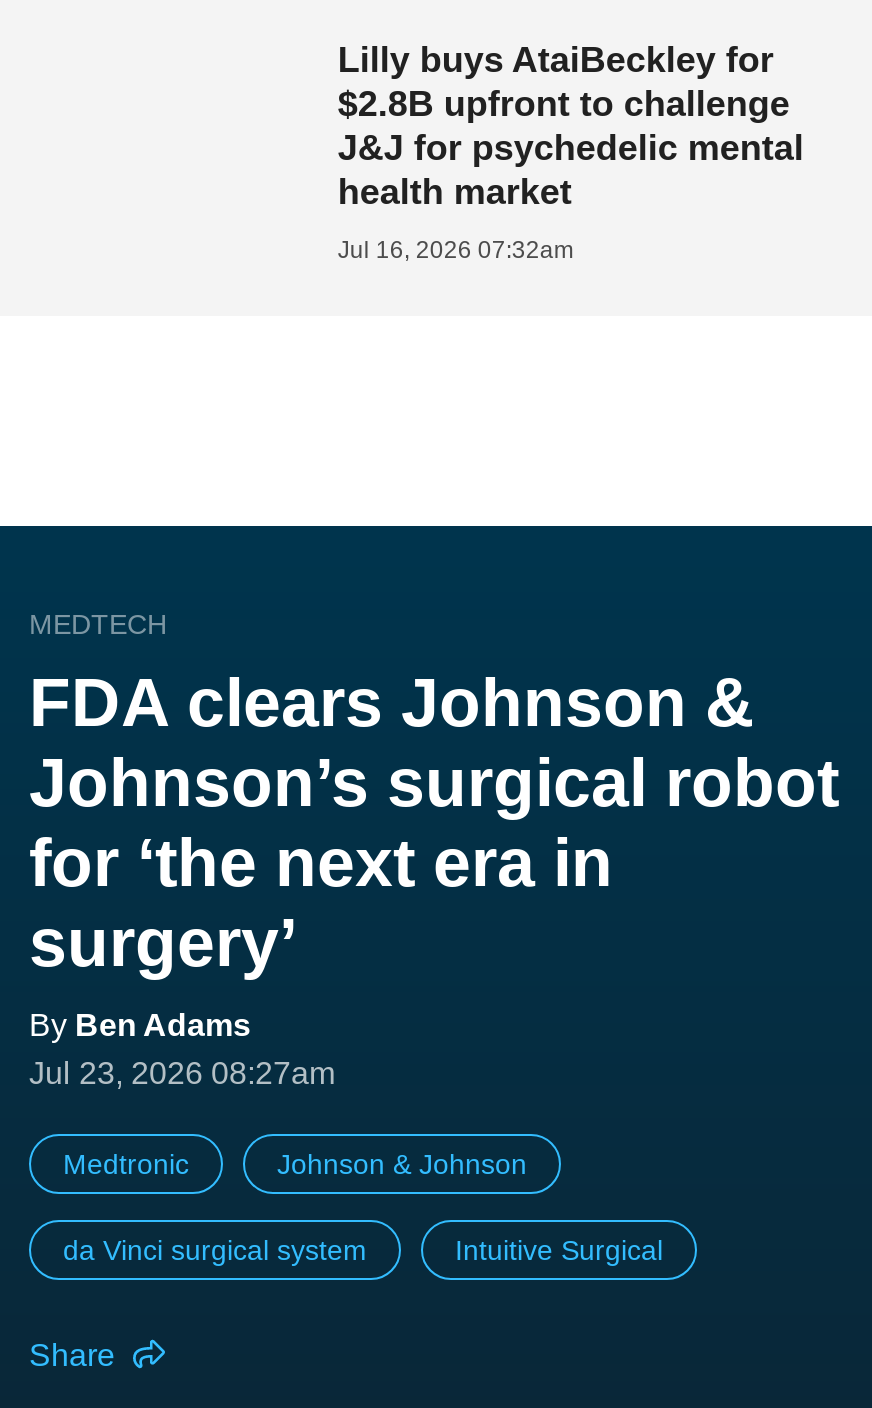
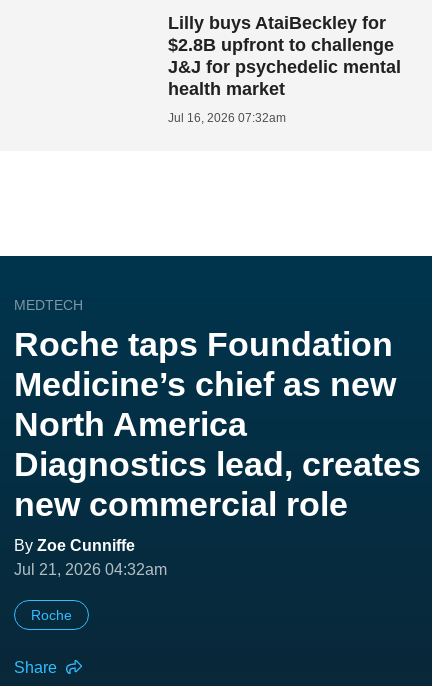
- FDA clears Johnson &
- Johnson’s surgical robot
- for ‘the next era in
- surgery’
- By Ben Adams
- Jul 23, 2026 08:27am
- Medtronic
- Johnson & Johnson
- da Vinci surgical system
- Intuitive Surgical
+ Roche taps Foundation
+ Medicine’s chief as new
+ North America
+ Diagnostics lead, creates
+ new commercial role
+ By Zoe Cunniffe
+ Jul 21, 2026 04:32am
+ Roche
